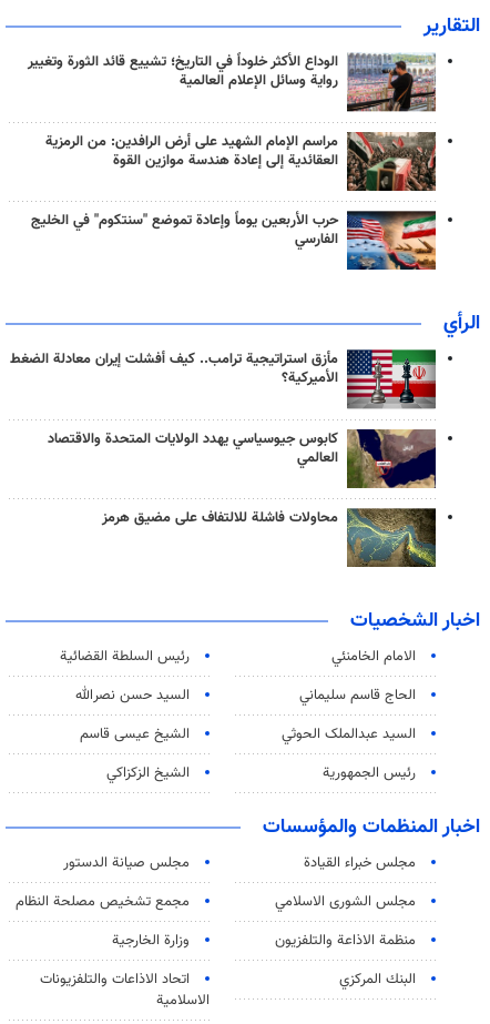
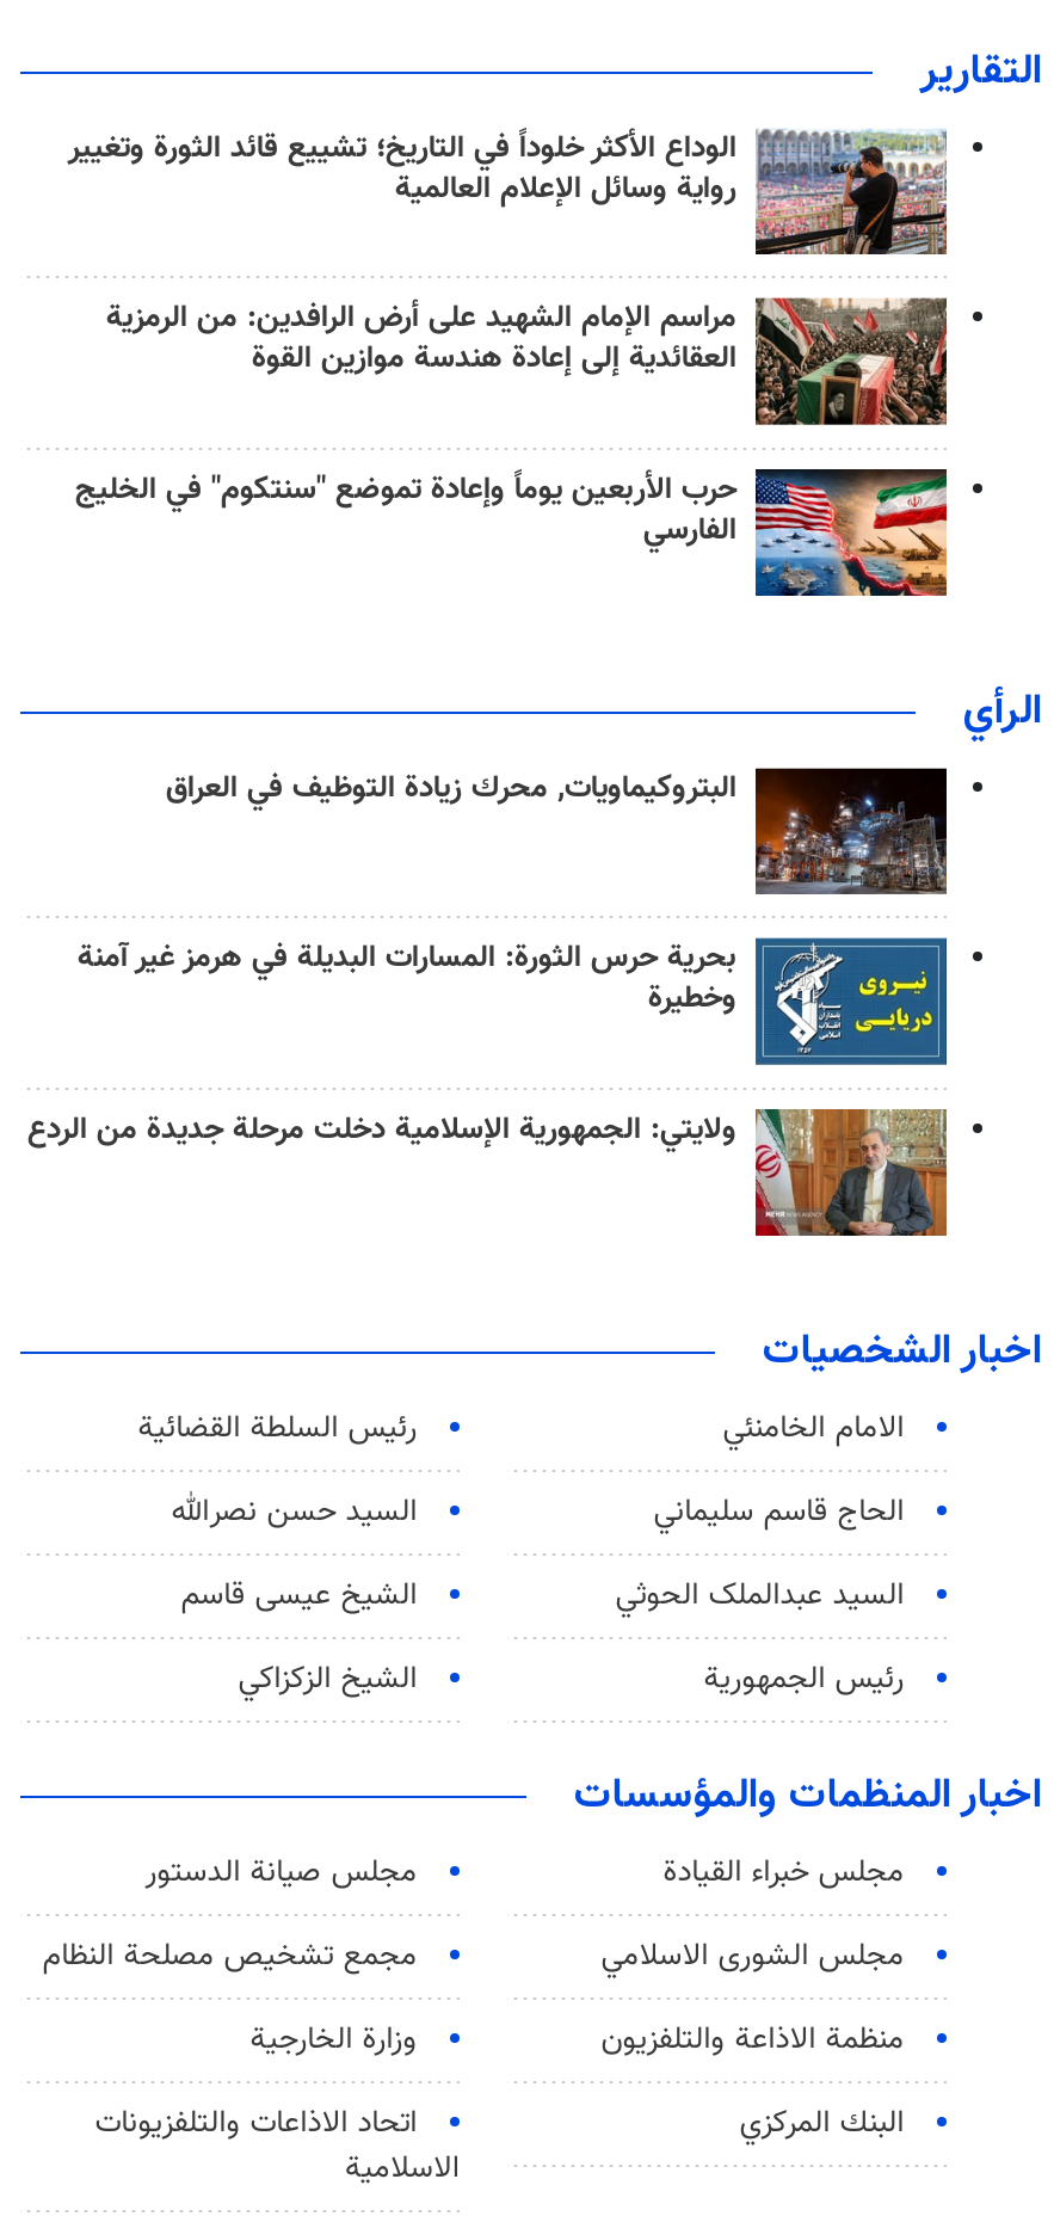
- [image]
- مأزق استراتيجية ترامب.. كيف أفشلت إيران معادلة الضغط
- الأميركية؟
+ [image]
+ البتروكيماويات, محرك زيادة التوظيف في العراق

- [image]
- كابوس جيوسياسي يهدد الولايات المتحدة والاقتصاد
- العالمي
+ [image]
+ بحرية حرس الثورة: المسارات البديلة في هرمز غير آمنة
+ وخطيرة

- [image]
- محاولات فاشلة للالتفاف على مضيق هرمز
+ [image]
+ ولايتي: الجمهورية الإسلامية دخلت مرحلة جديدة من الردع
